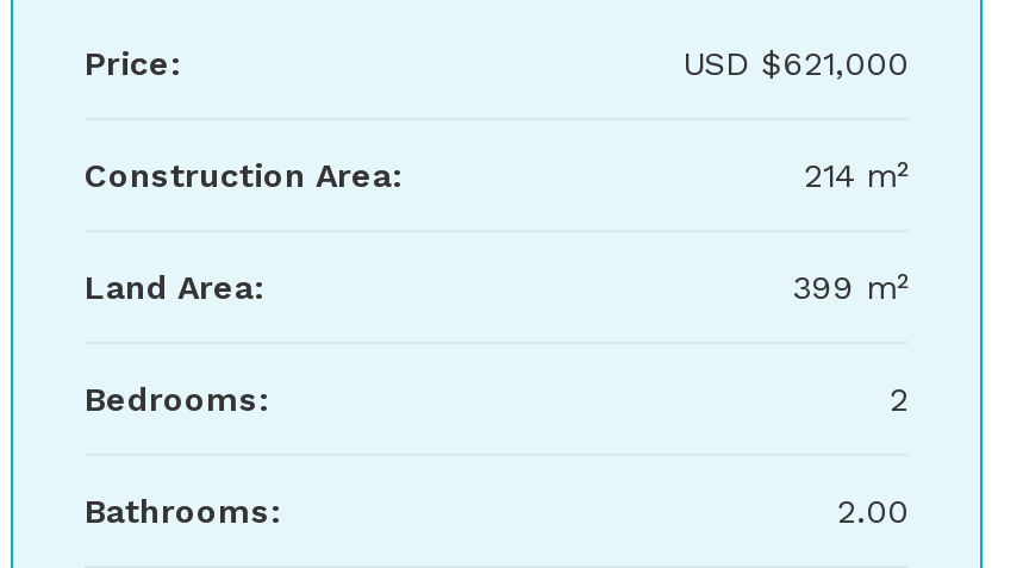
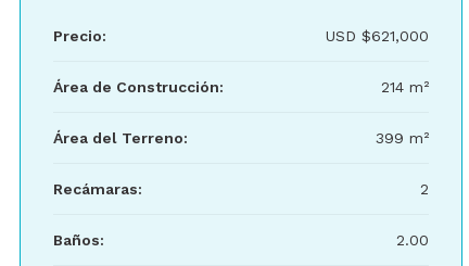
- Price:
+ Precio:

- Construction Area:
+ Área de Construcción:

- Land Area:
+ Área del Terreno:

- Bedrooms:
+ Recámaras:

- Bathrooms:
+ Baños:
